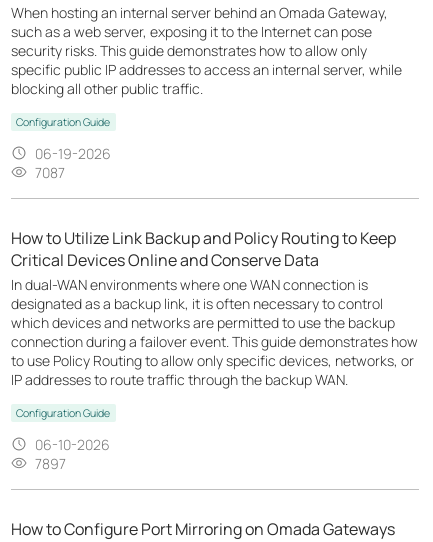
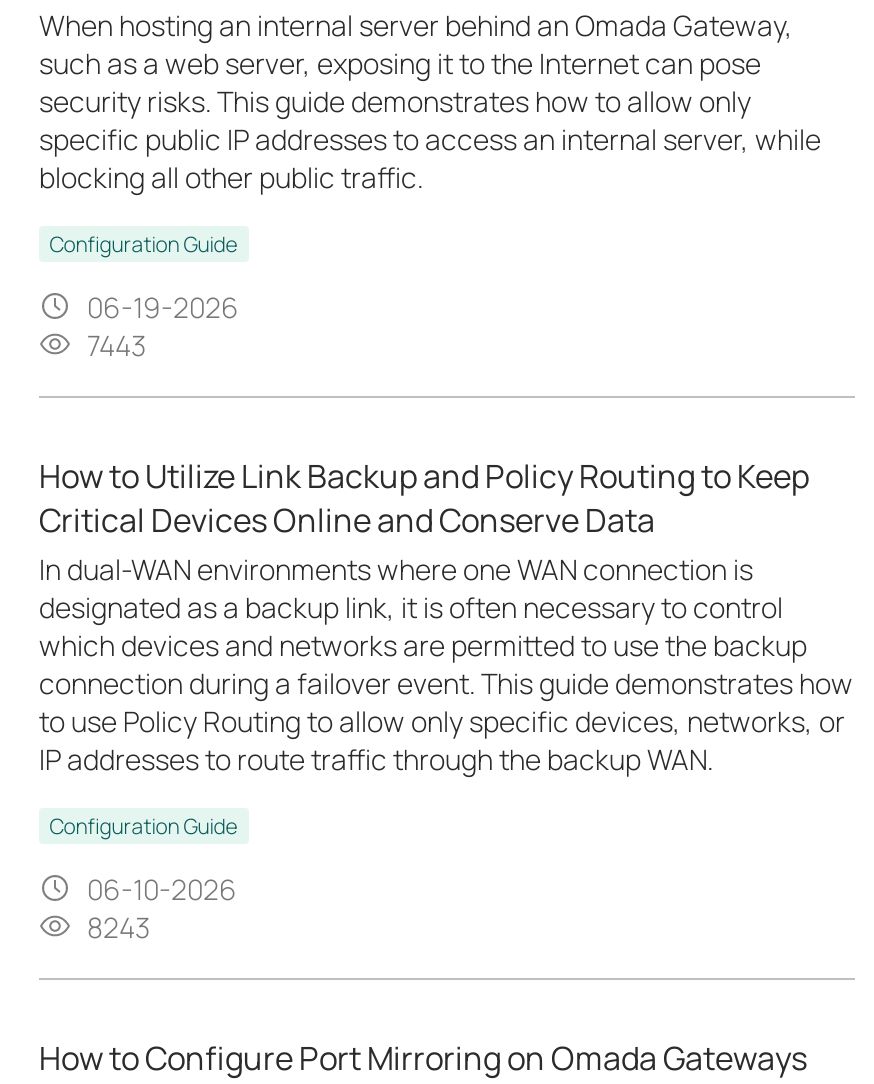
- 7087
+ 7443

- 7897
+ 8243
